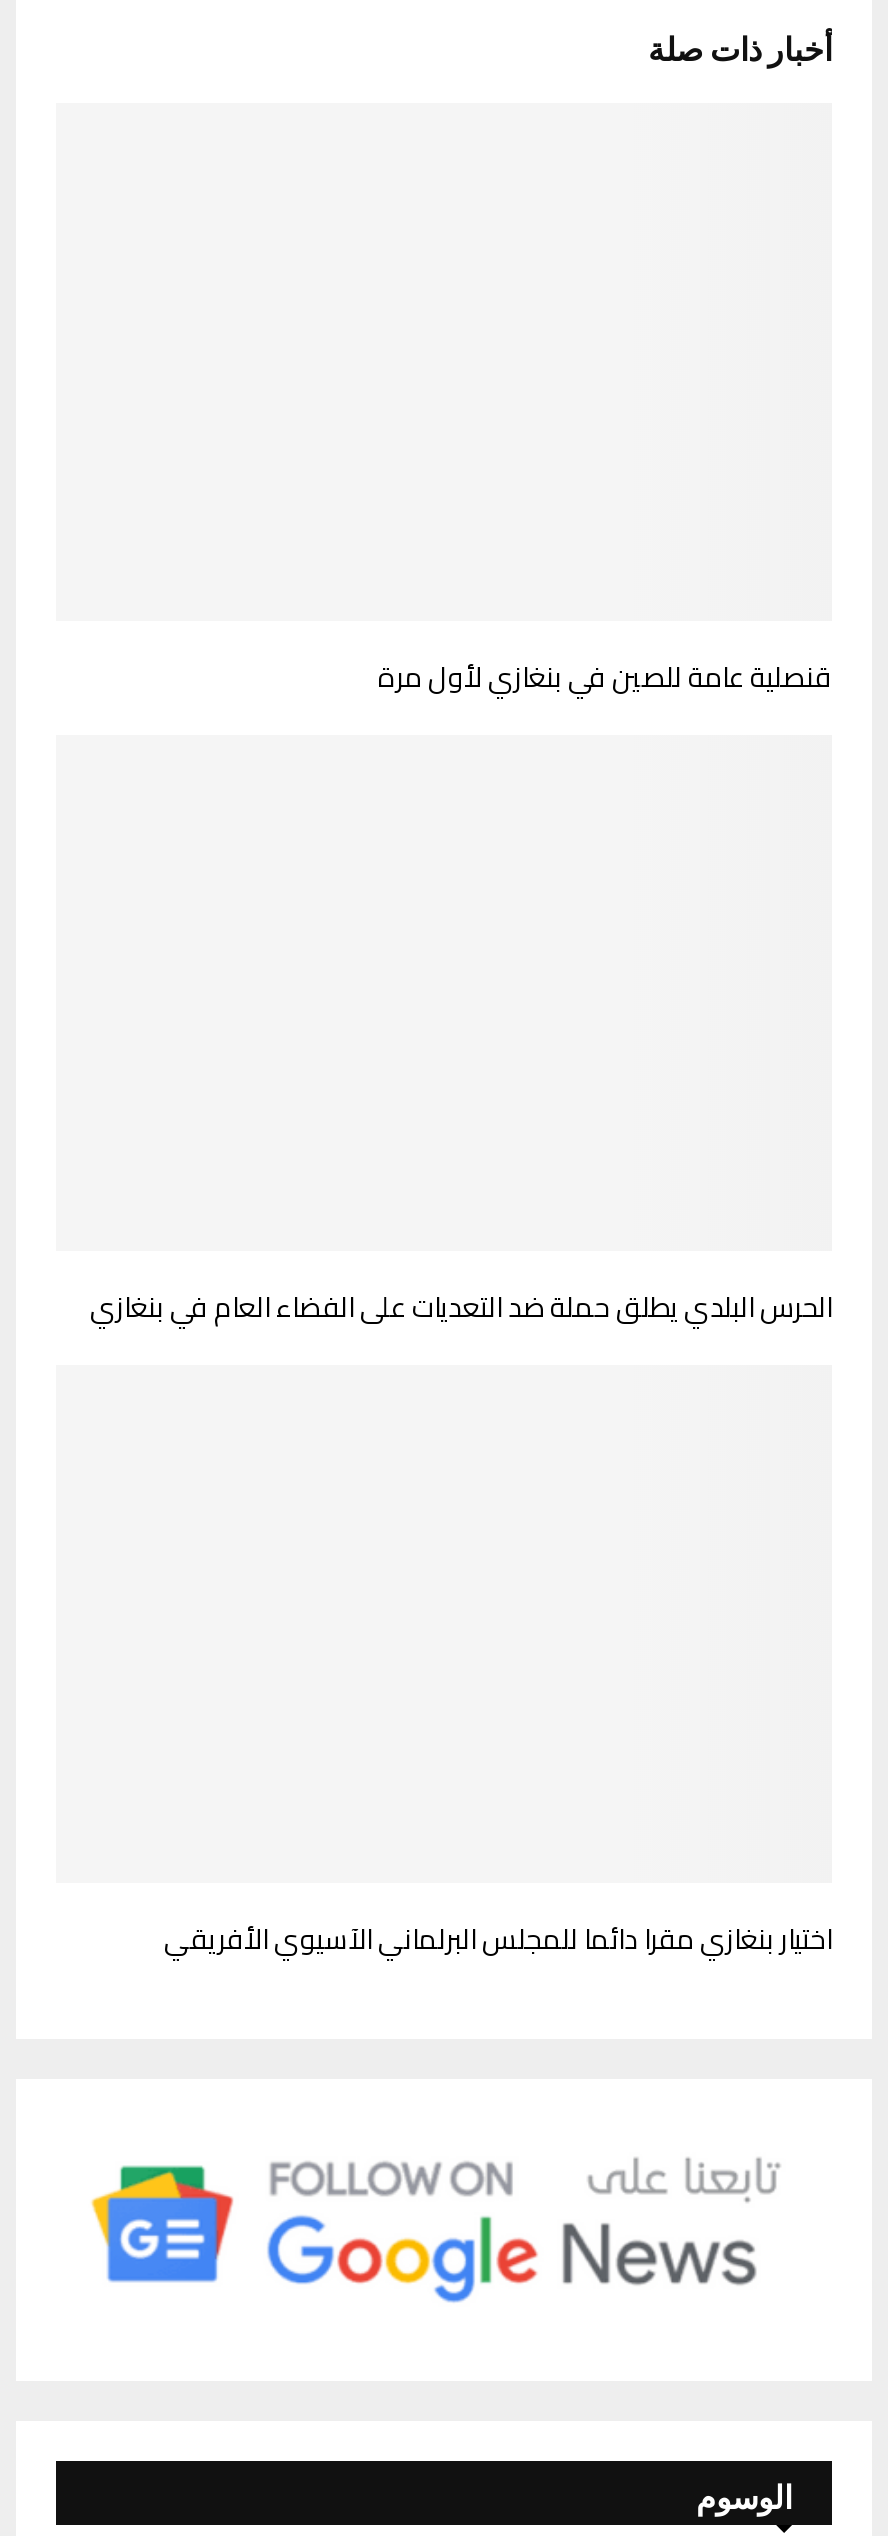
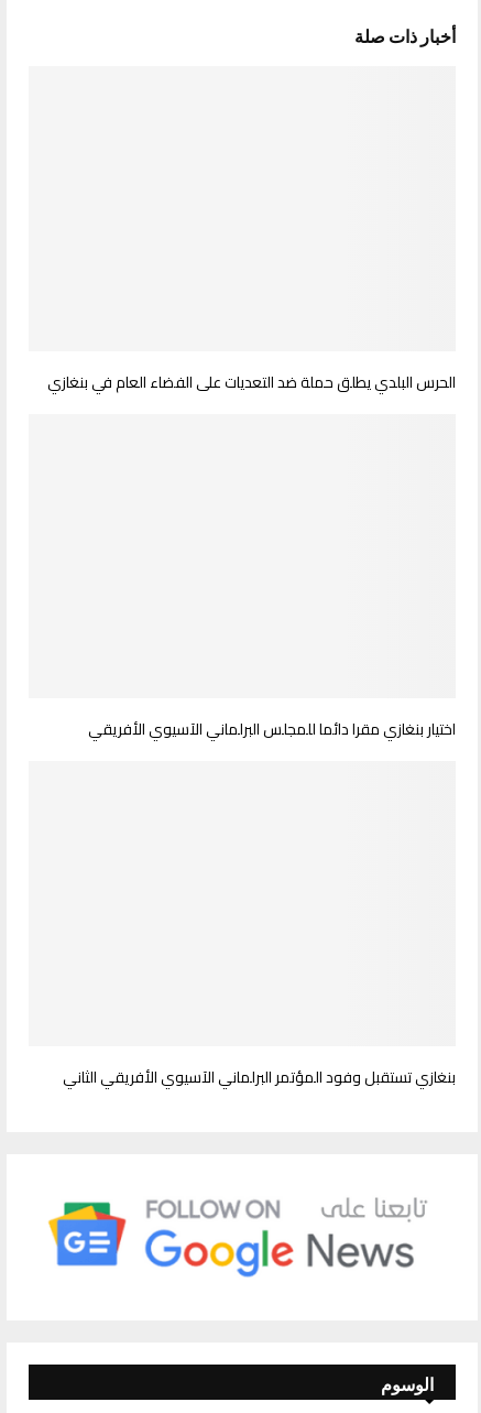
- قنصلية عامة للصين في بنغازي لأول مرة

moved up: الحرس البلدي يطلق حملة ضد التعديات على الفضاء العام في بنغازي | اختيار بنغازي مقرا دائما للمجلس البرلماني الآسيوي الأفريقي

+ بنغازي تستقبل وفود المؤتمر البرلماني الآسيوي الأفريقي الثاني
